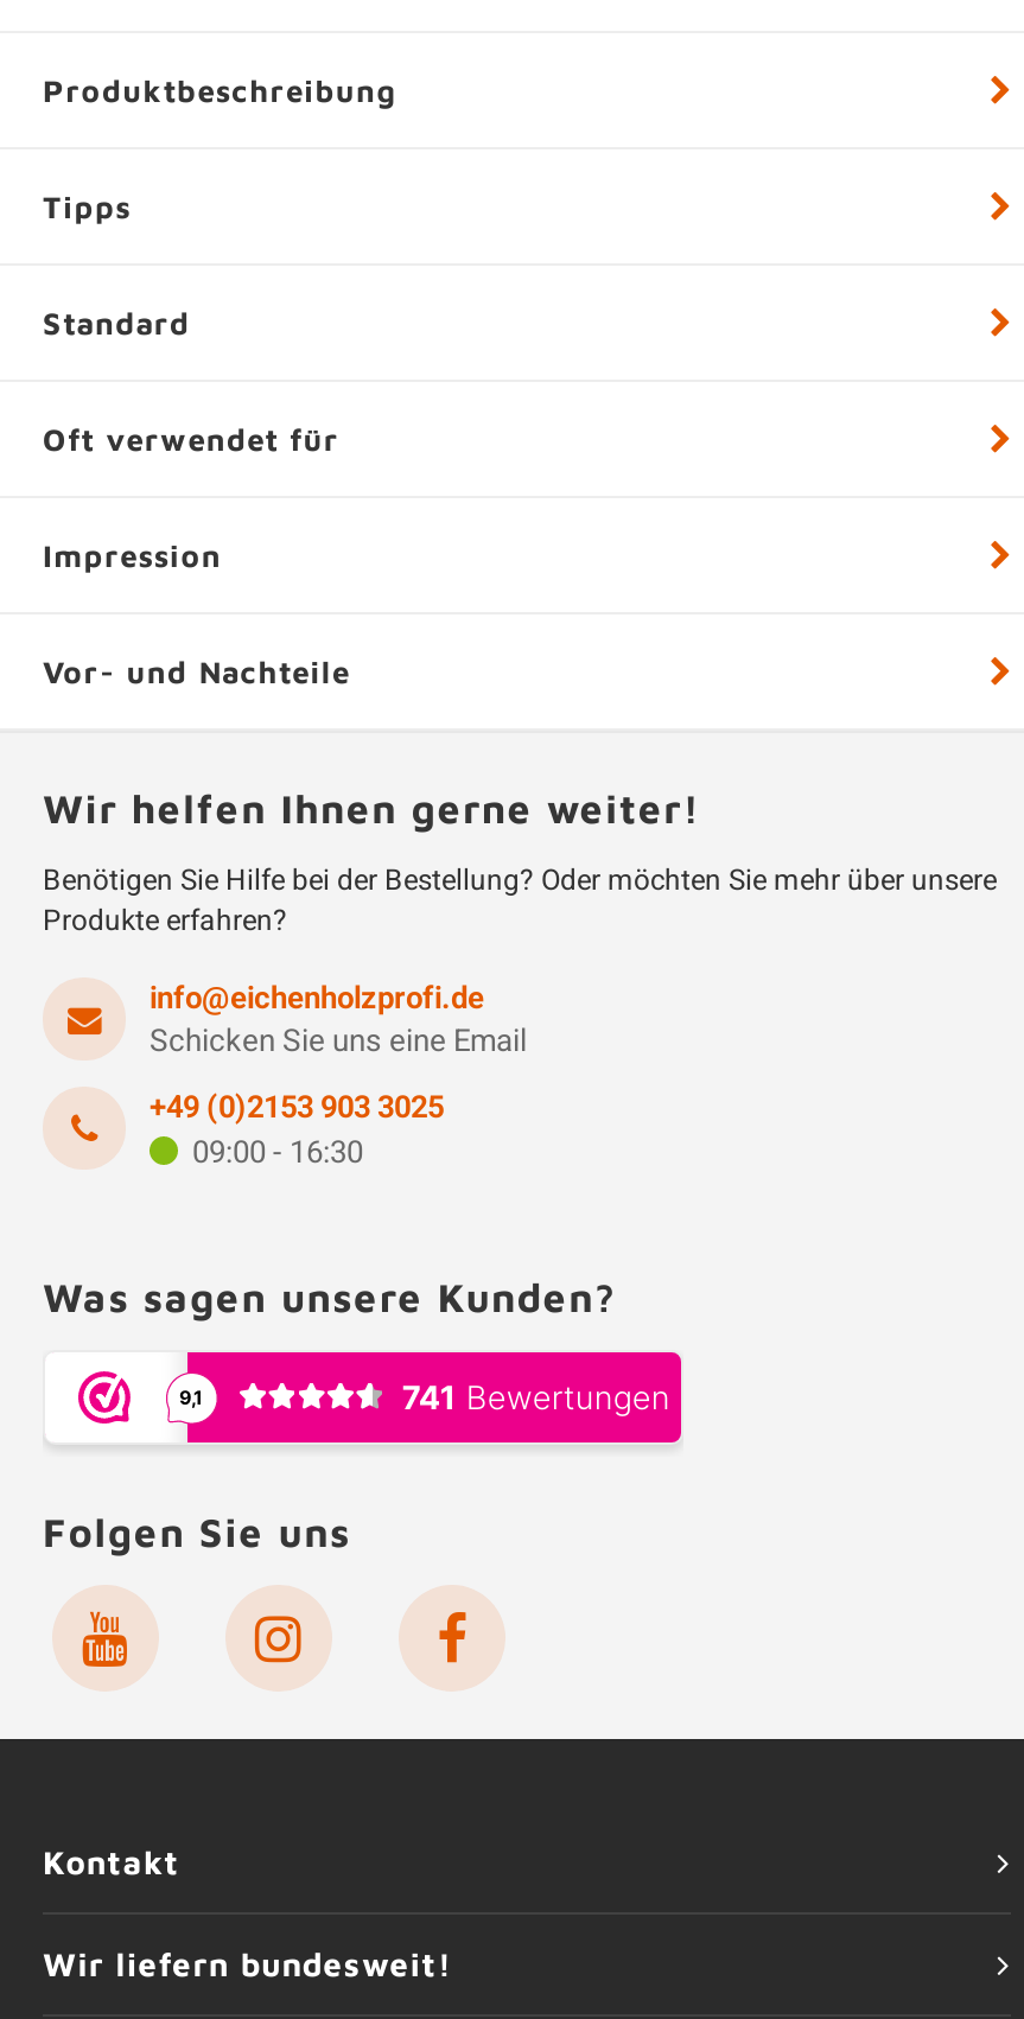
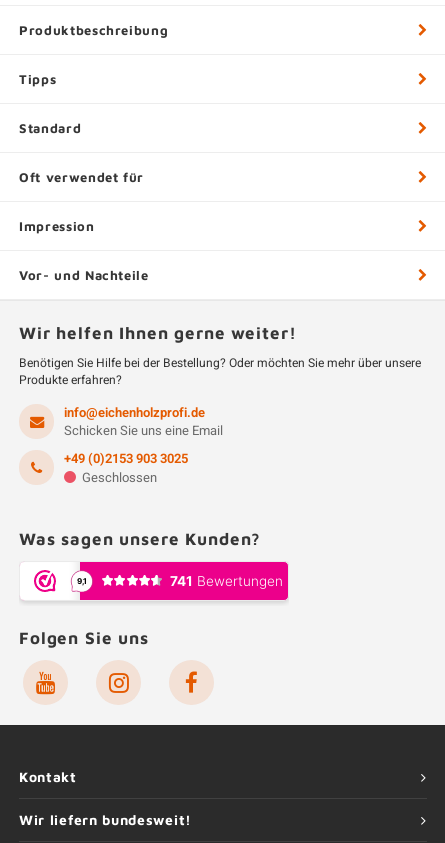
- 09:00 - 16:30
+ Geschlossen
